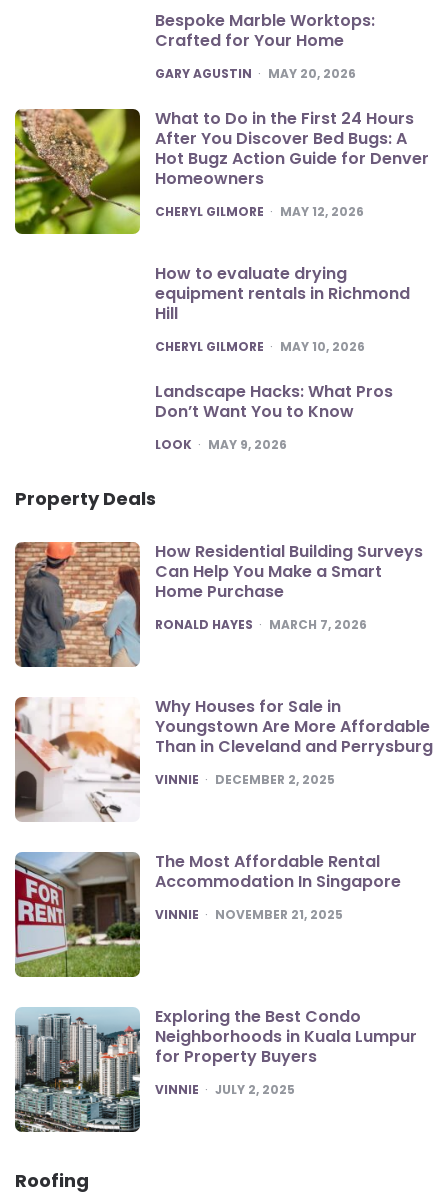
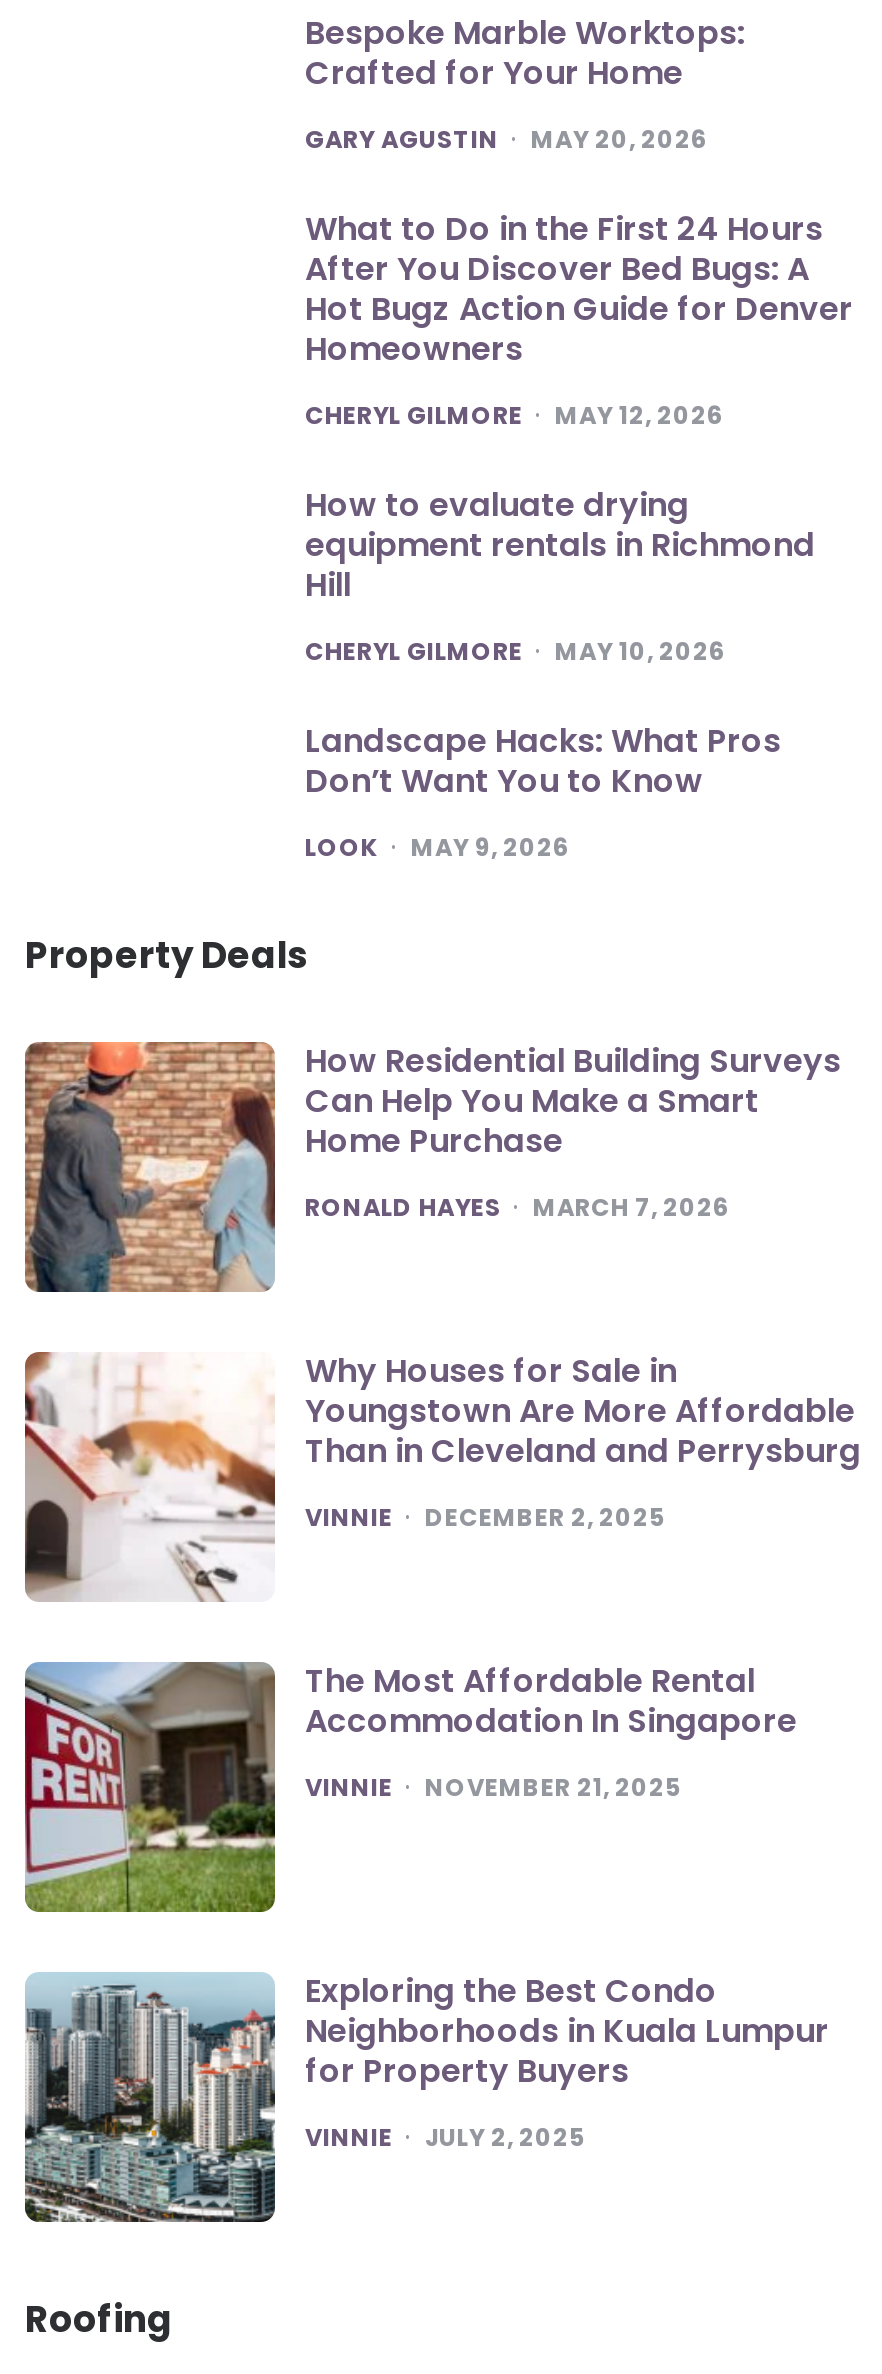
- [image]
